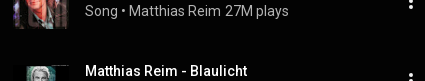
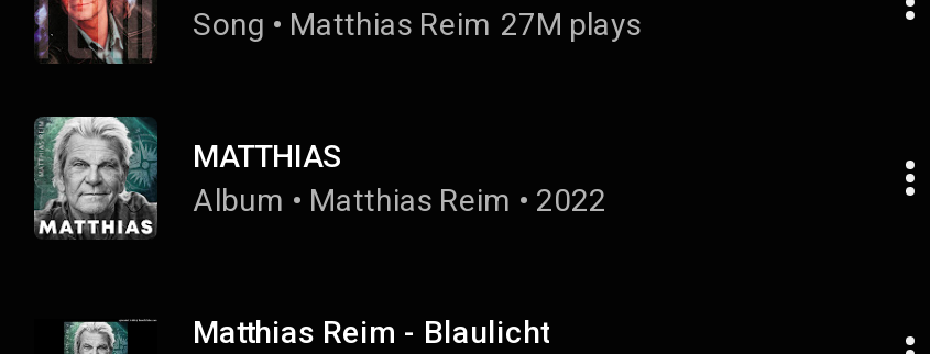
+ [image]
+ MATTHIAS
+ Album • Matthias Reim • 2022
